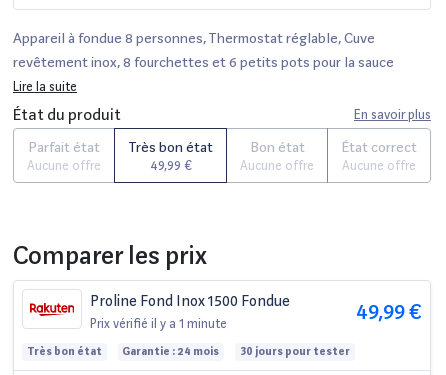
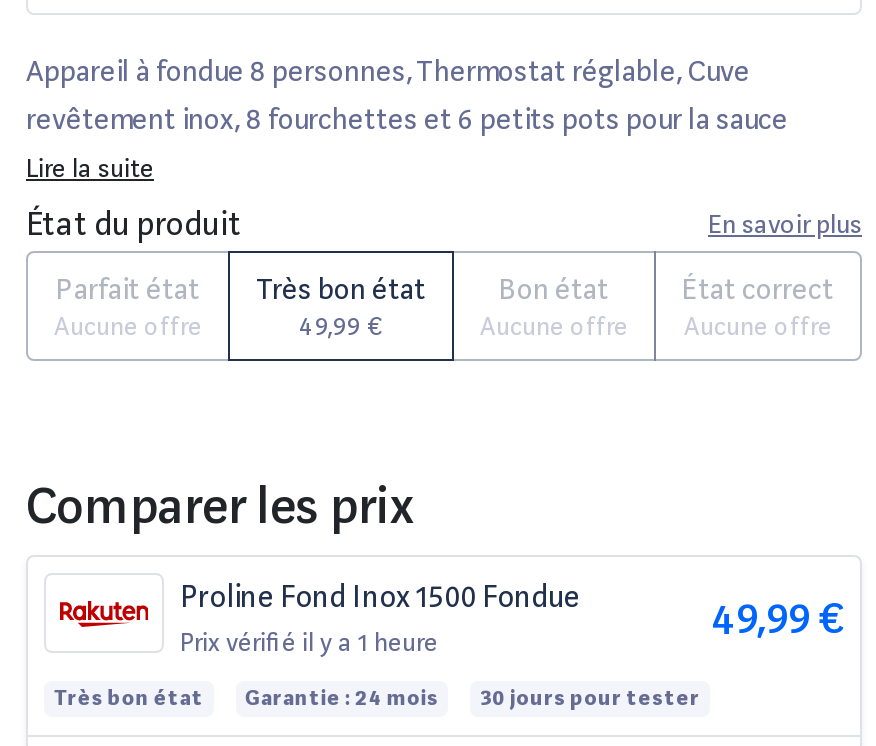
- Prix vérifié il y a 1 minute
+ Prix vérifié il y a 1 heure
